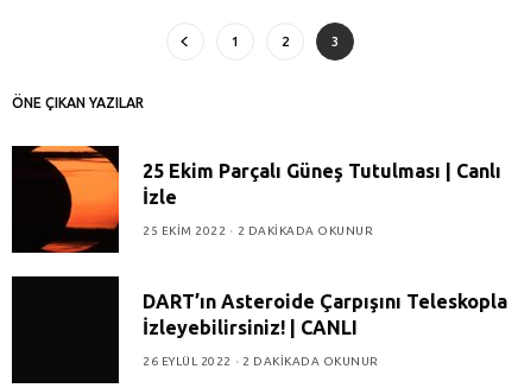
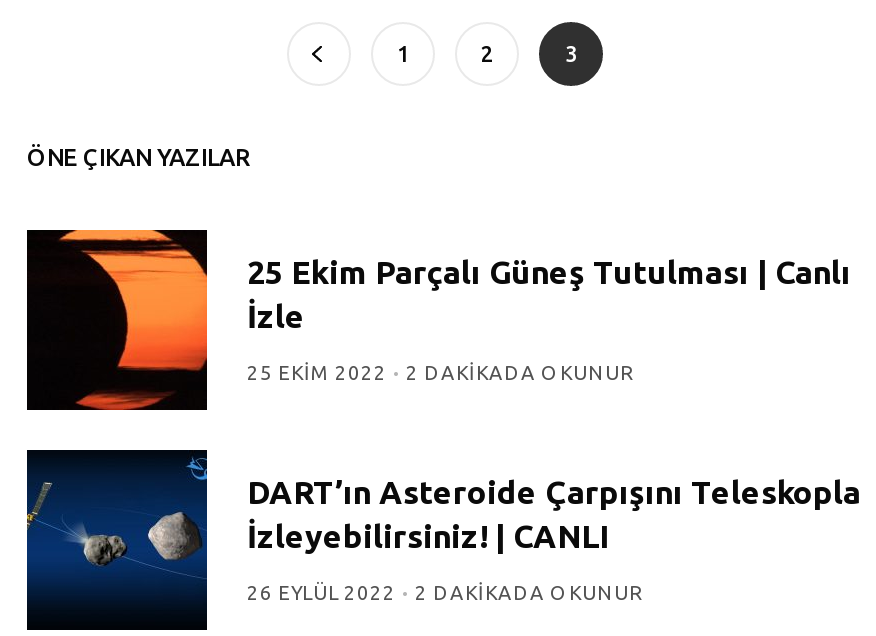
+ [image]
